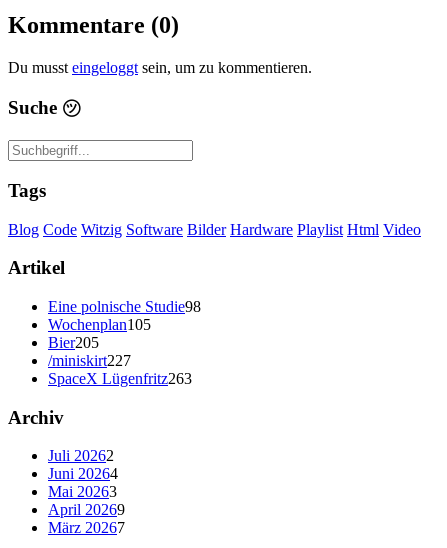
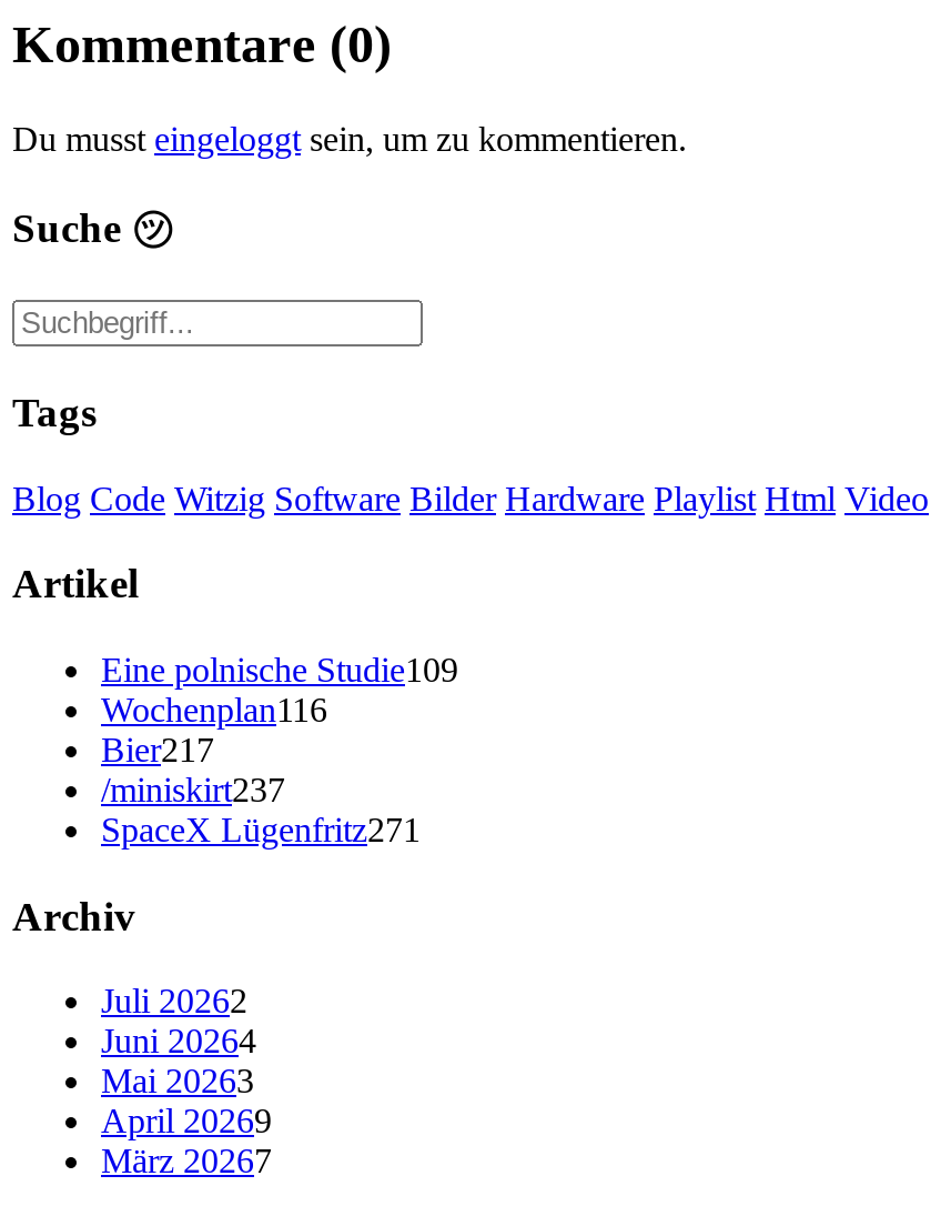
- Eine polnische Studie98
+ Eine polnische Studie109

- Wochenplan105
+ Wochenplan116

- Bier205
+ Bier217

- /miniskirt227
+ /miniskirt237

- SpaceX Lügenfritz263
+ SpaceX Lügenfritz271
